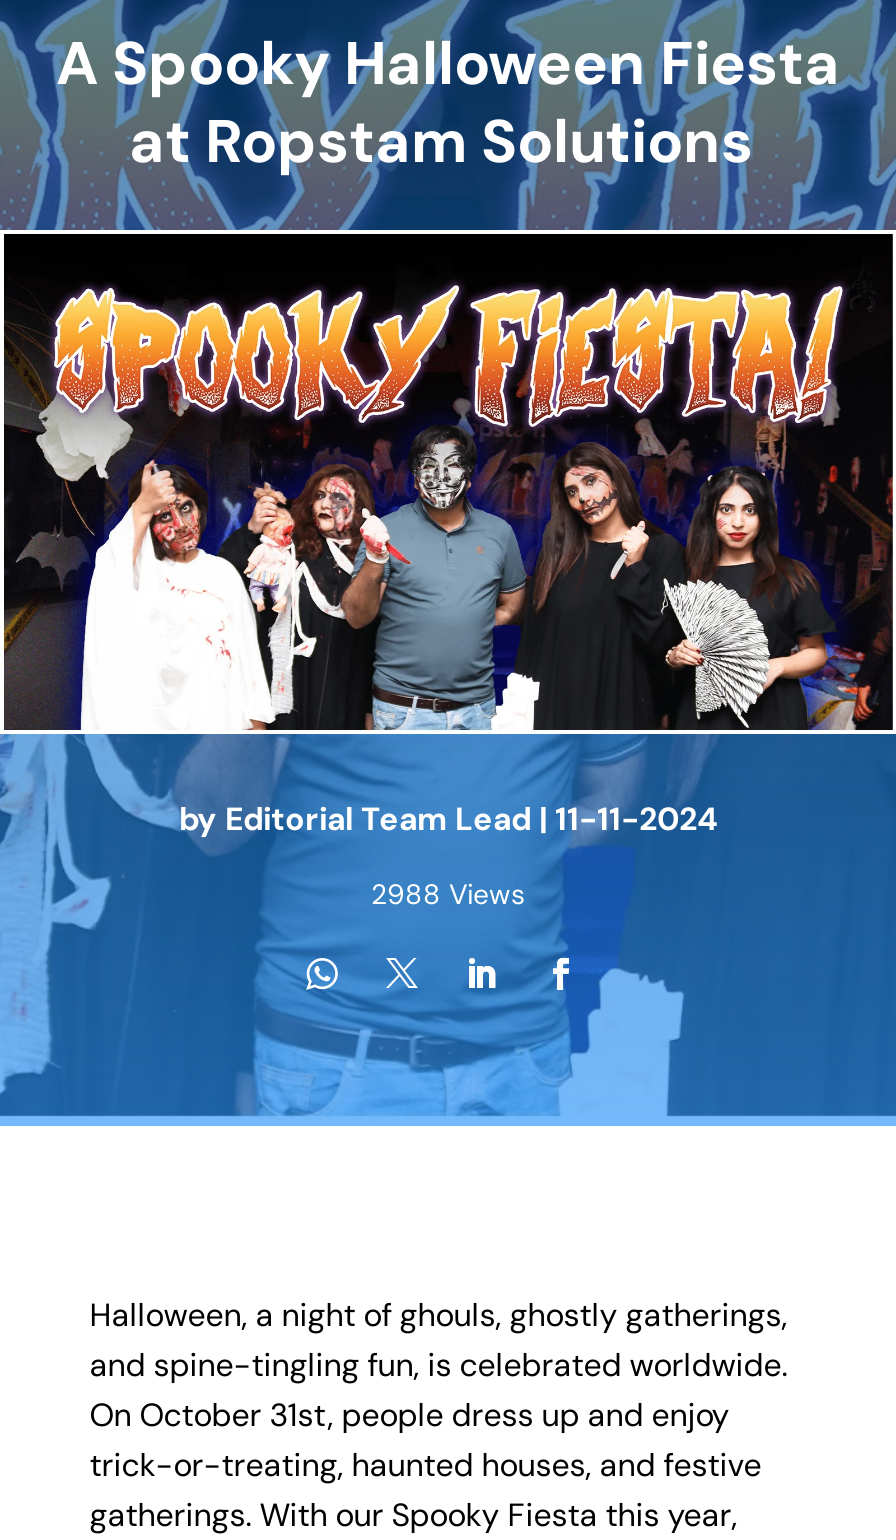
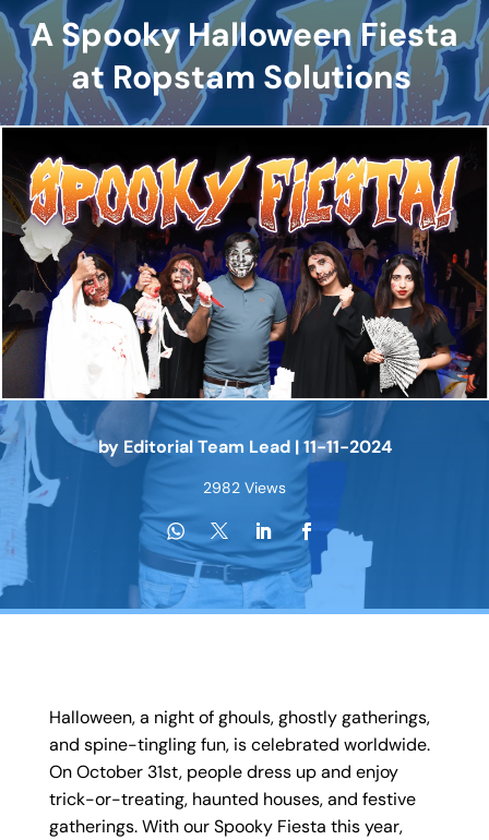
- 2988 Views
+ 2982 Views
